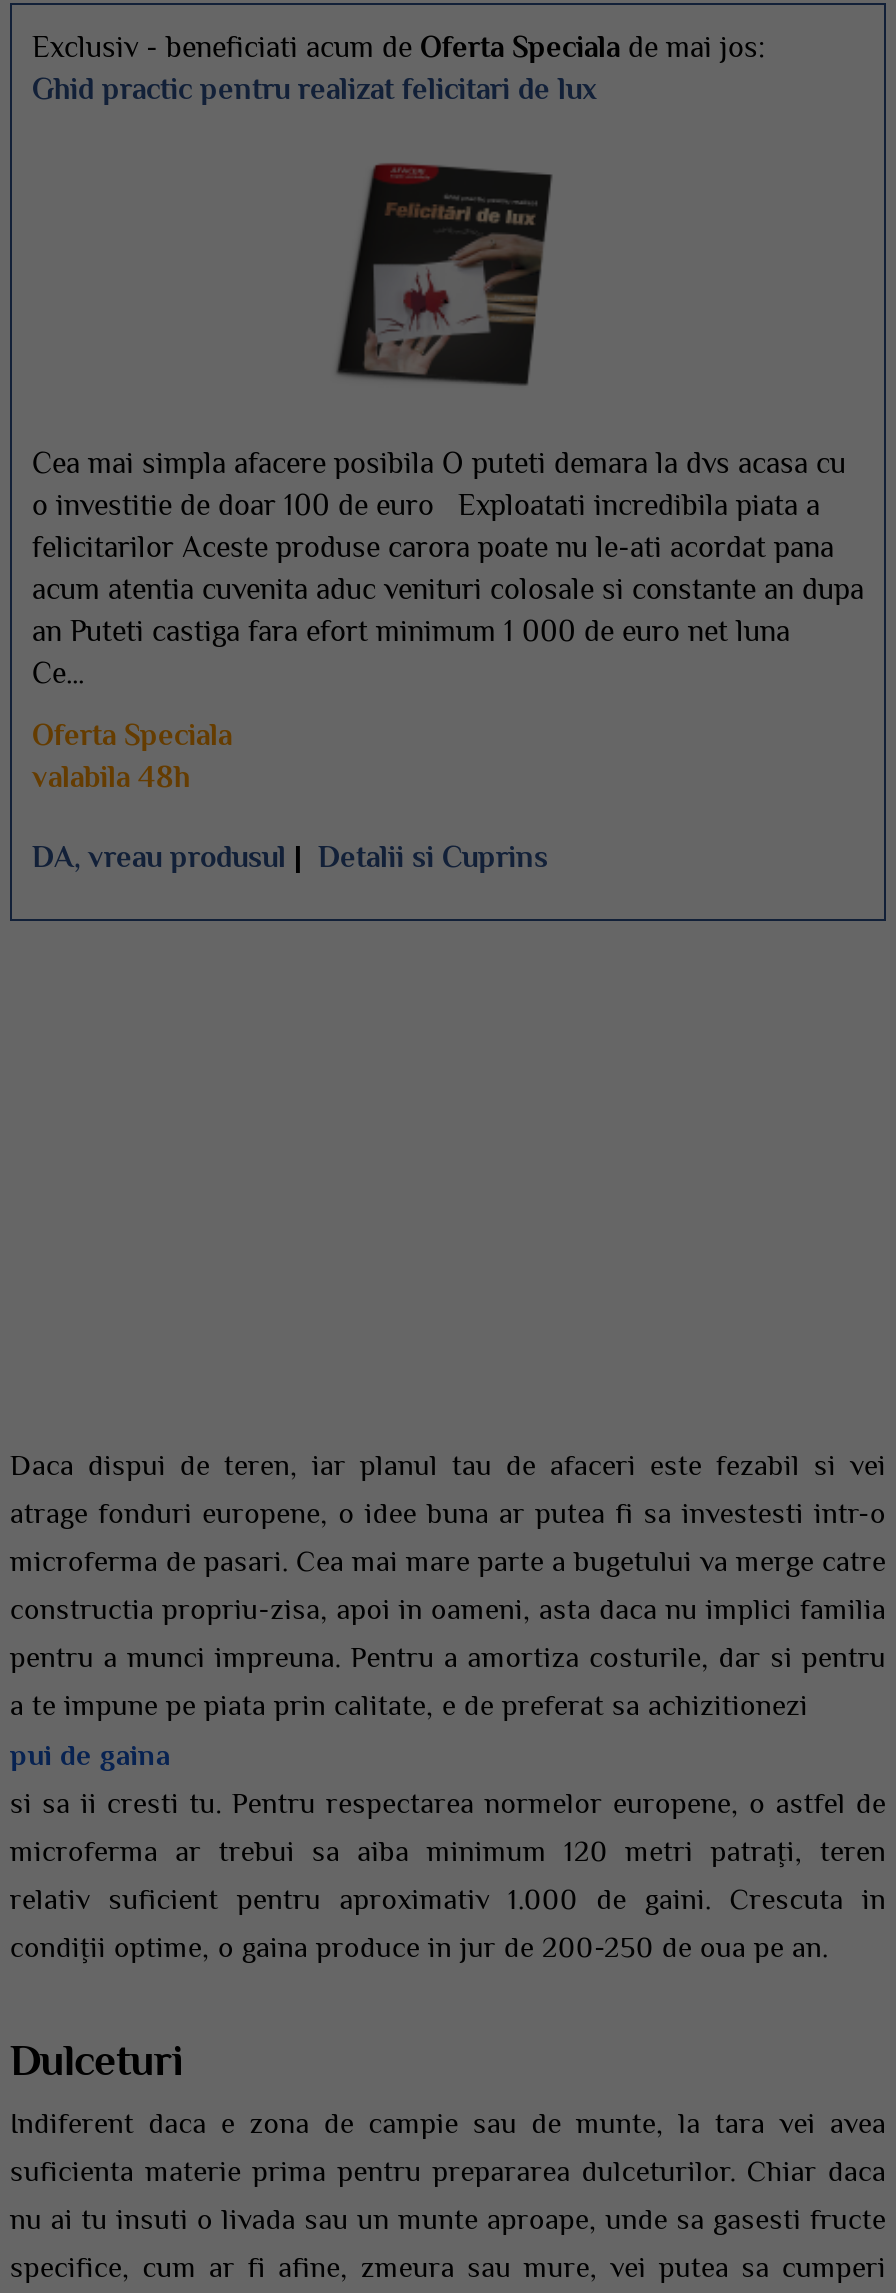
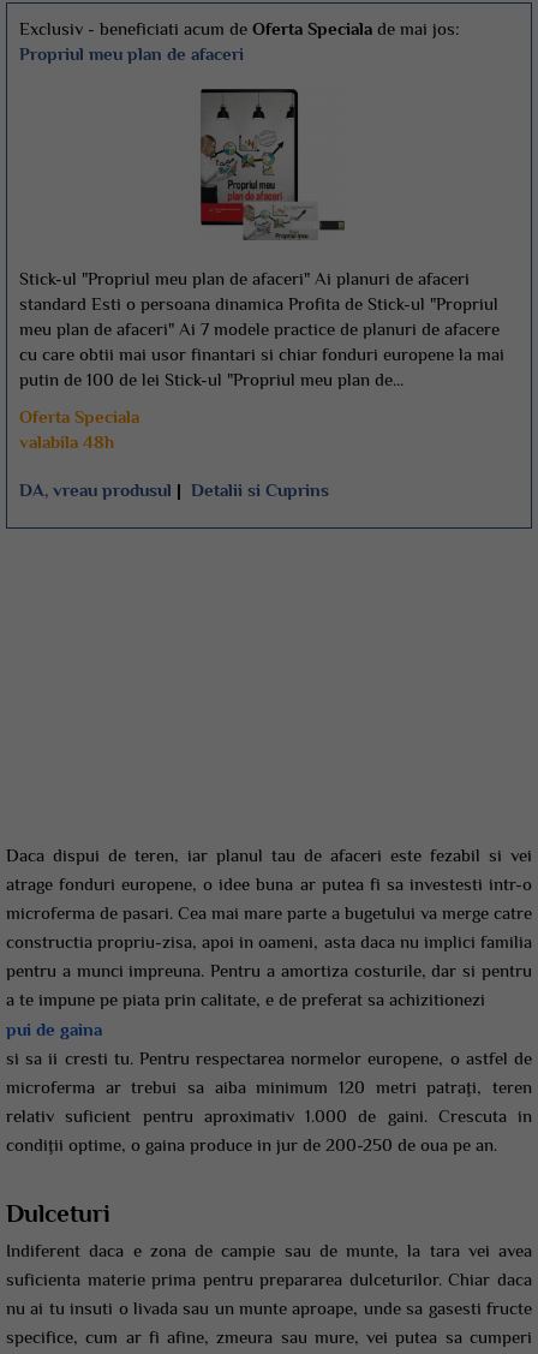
- Ghid practic pentru realizat felicitari de lux
+ Propriul meu plan de afaceri

- [image]
- Cea mai simpla afacere posibila O puteti demara la dvs acasa cu
- o investitie de doar 100 de euro Exploatati incredibila piata a
- felicitarilor Aceste produse carora poate nu le-ati acordat pana
- acum atentia cuvenita aduc venituri colosale si constante an dupa
- an Puteti castiga fara efort minimum 1 000 de euro net luna
- Ce...
+ [image]
+ Stick-ul "Propriul meu plan de afaceri" Ai planuri de afaceri
+ standard Esti o persoana dinamica Profita de Stick-ul "Propriul
+ meu plan de afaceri" Ai 7 modele practice de planuri de afacere
+ cu care obtii mai usor finantari si chiar fonduri europene la mai
+ putin de 100 de lei Stick-ul "Propriul meu plan de...
